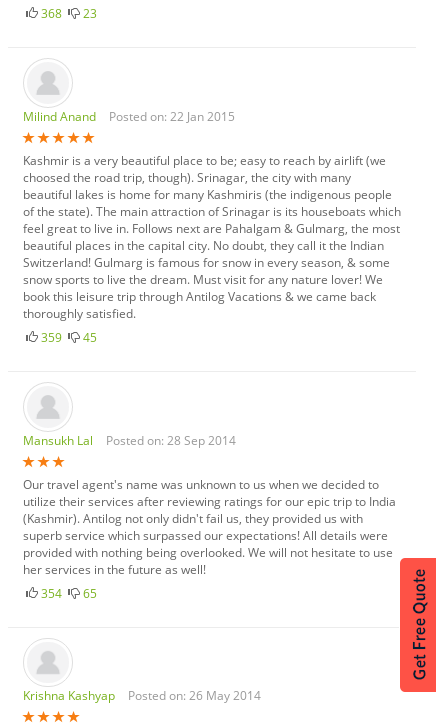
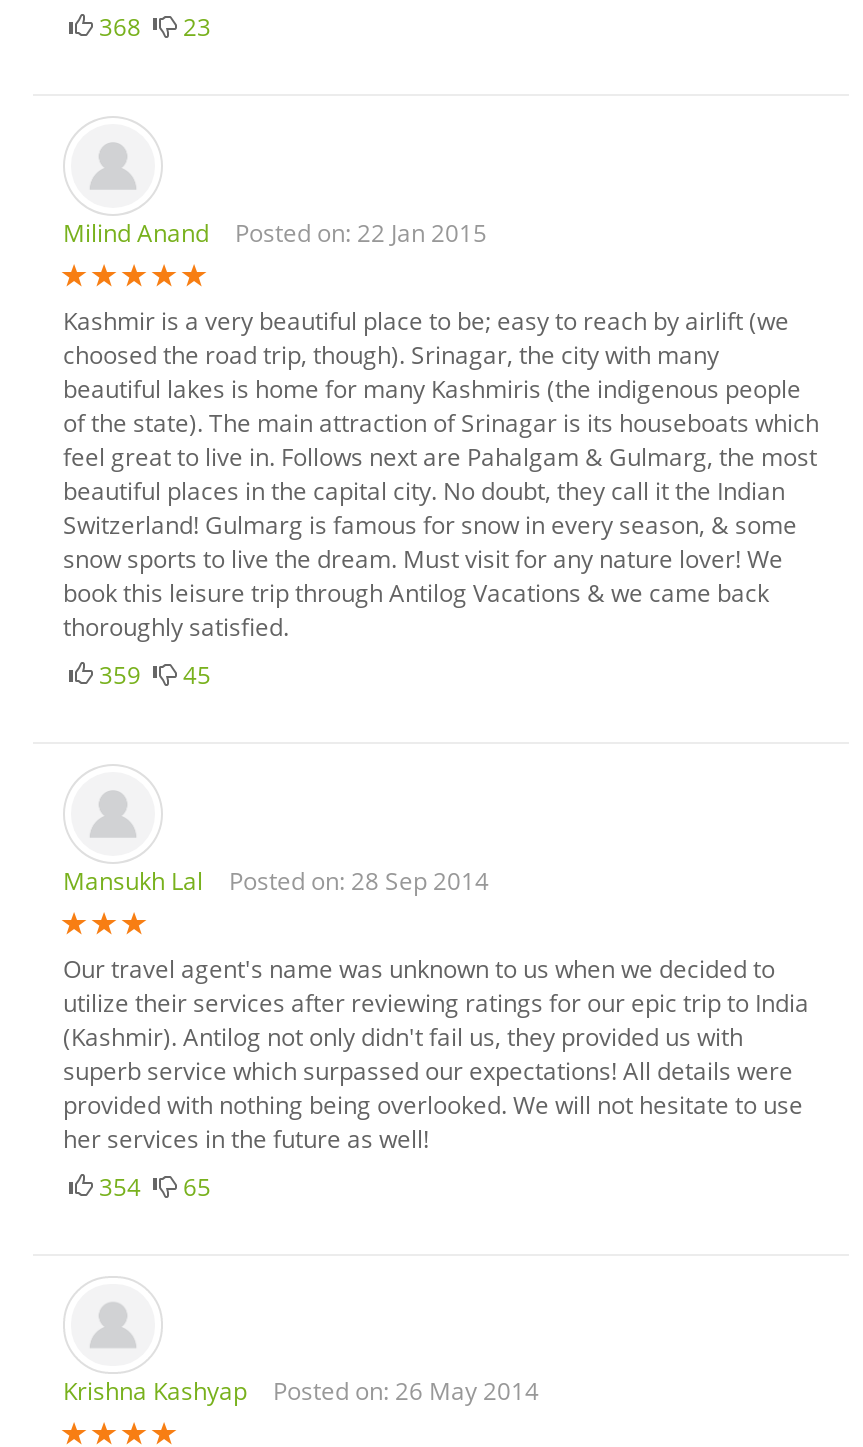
- [image]
